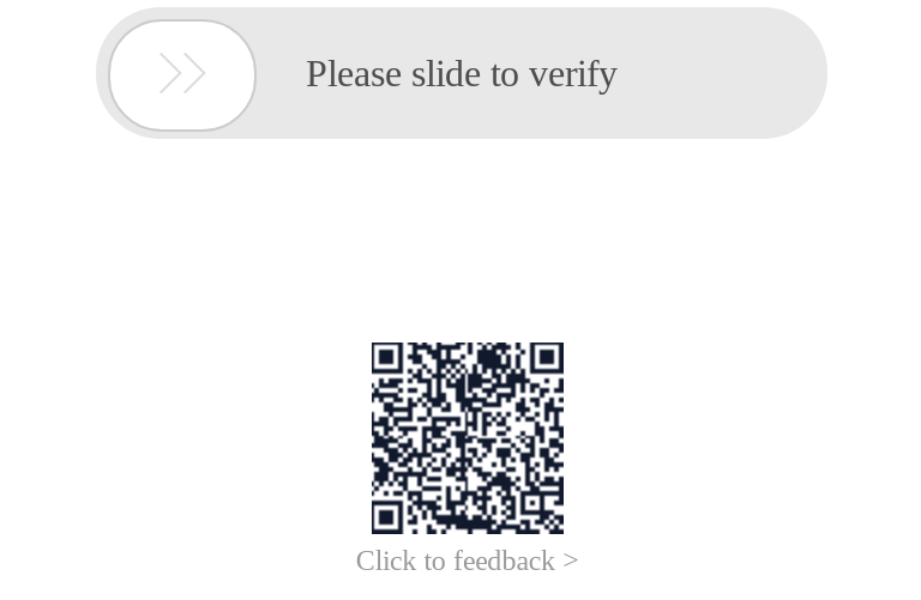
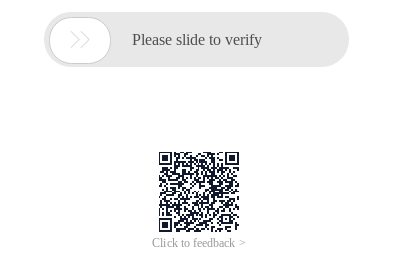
- [image]
+ [image]
